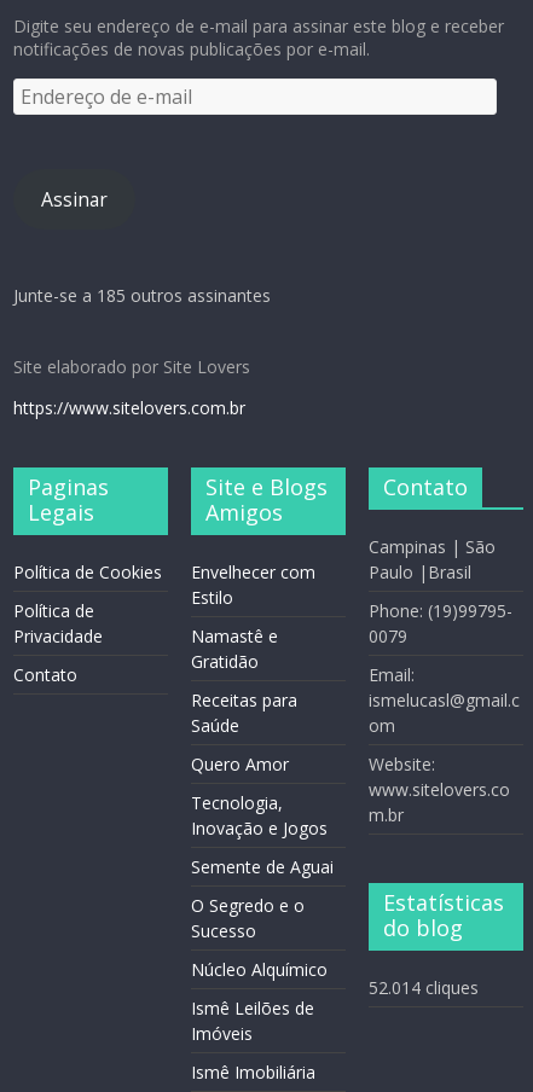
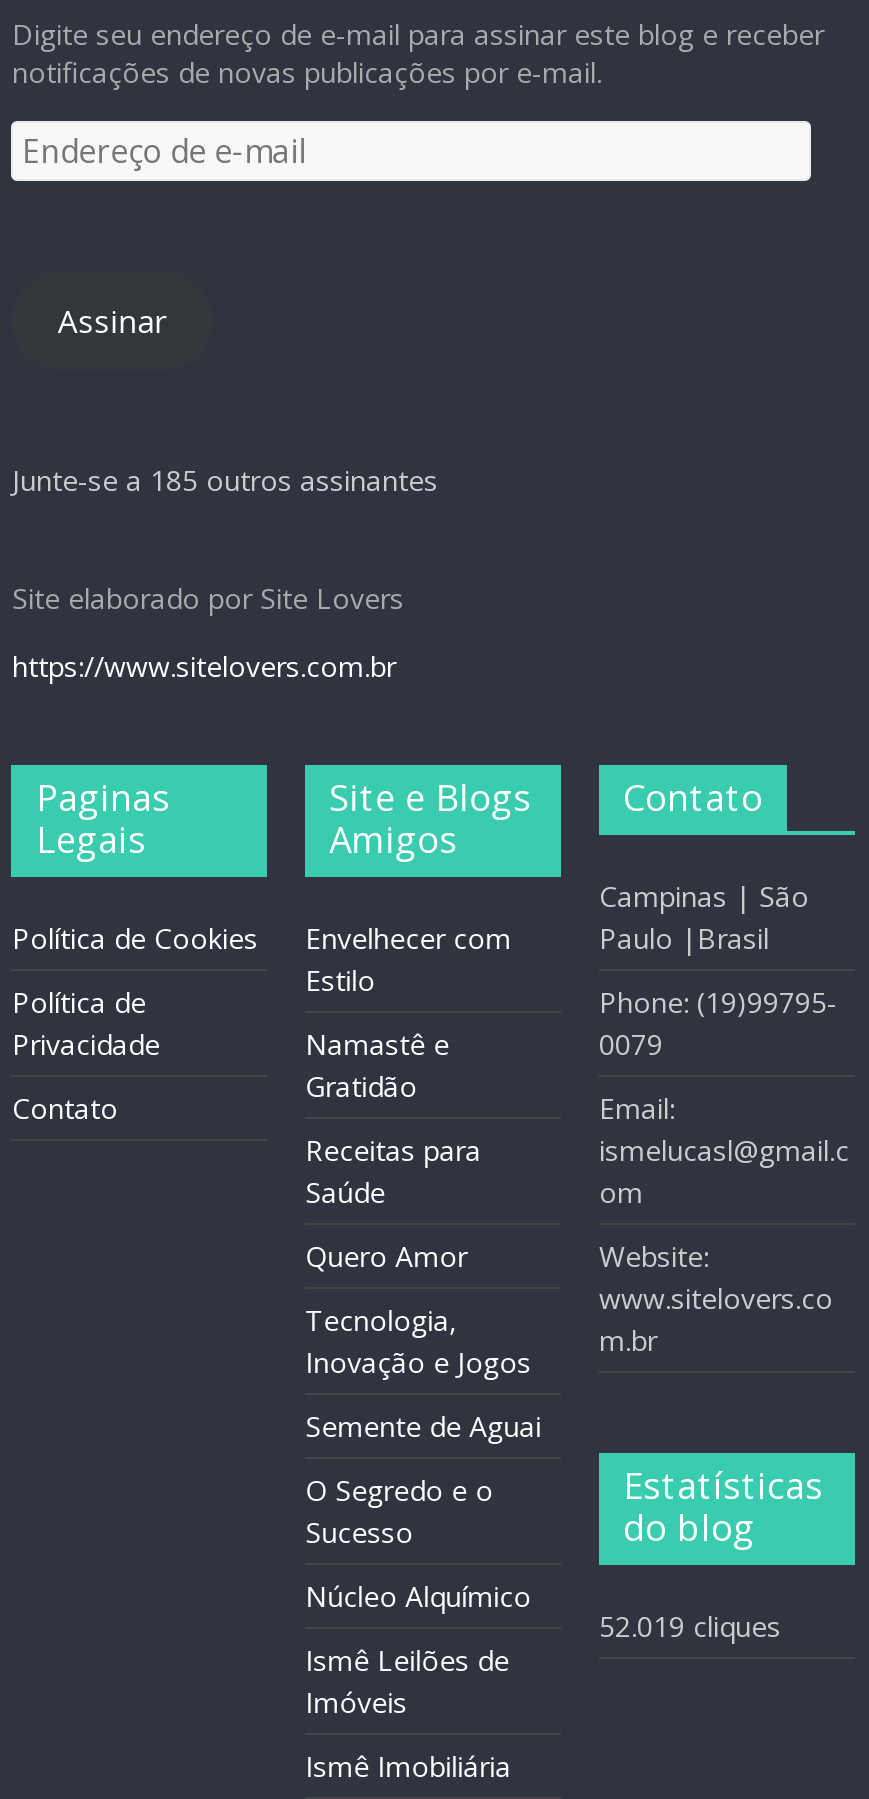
- 52.014 cliques
+ 52.019 cliques
